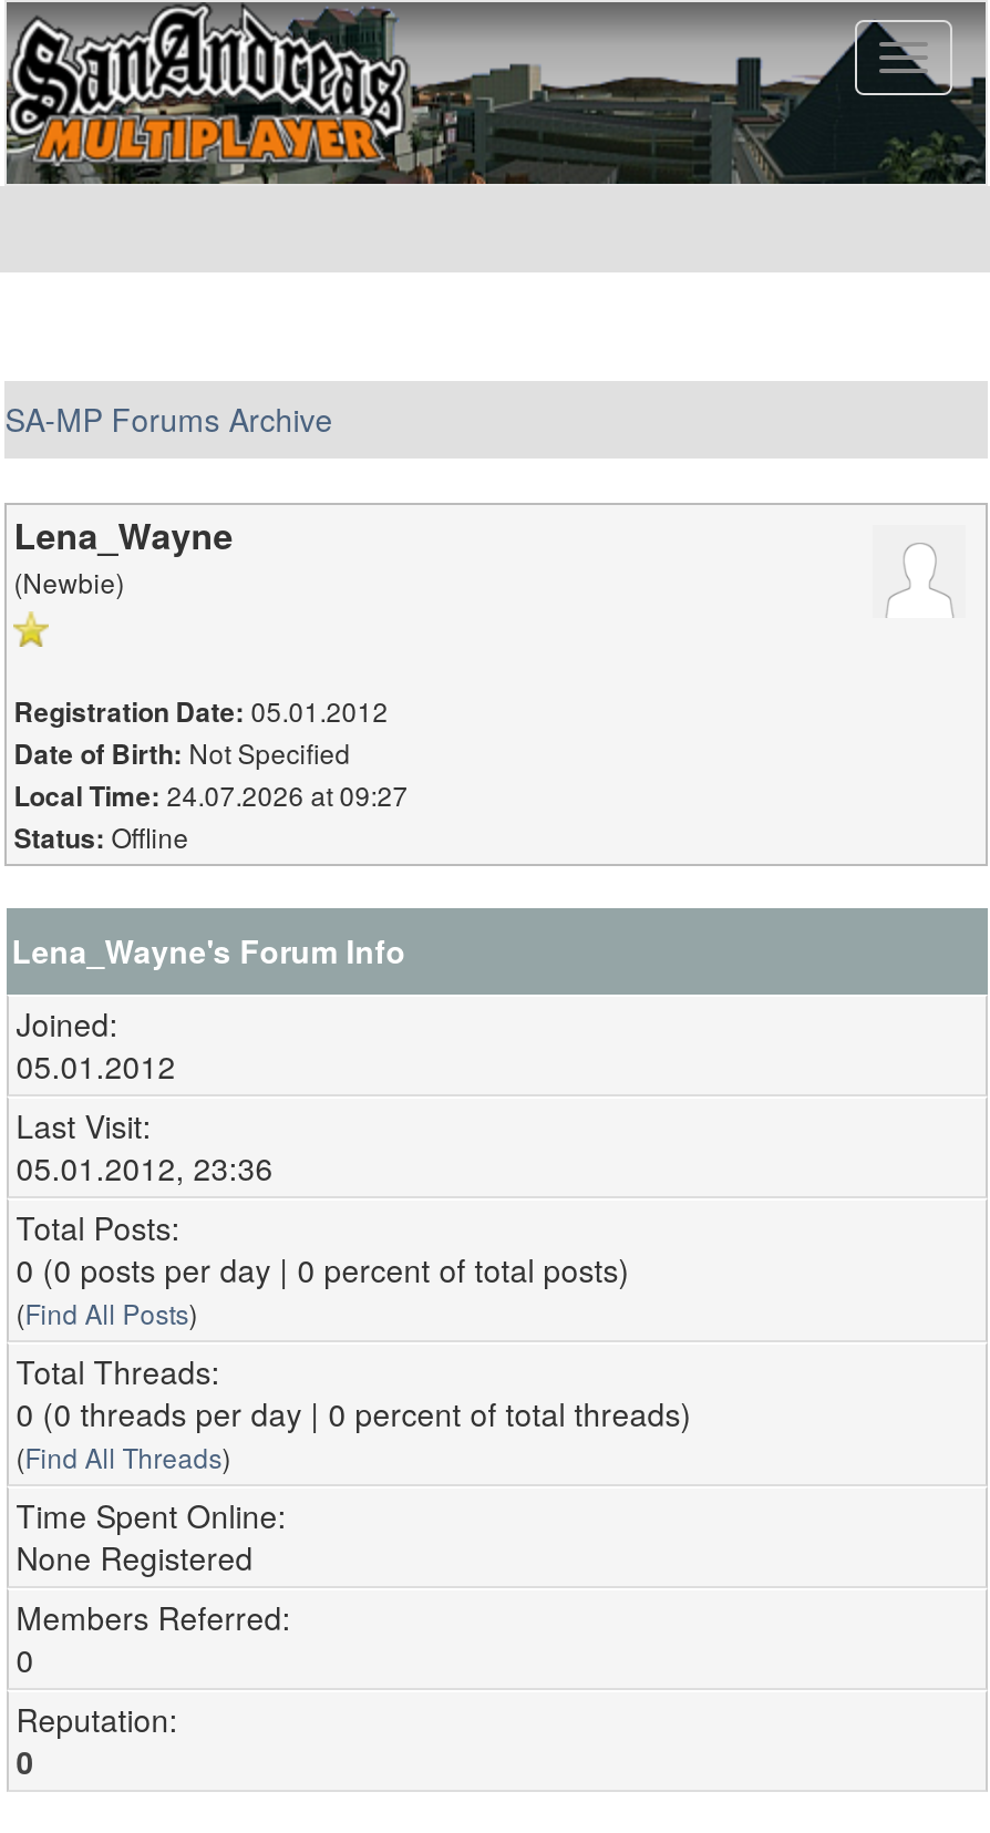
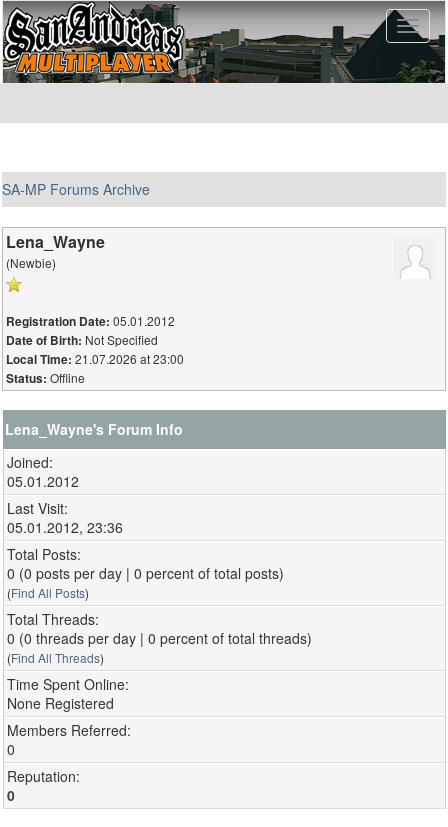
- Local Time: 24.07.2026 at 09:27
+ Local Time: 21.07.2026 at 23:00
